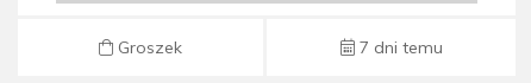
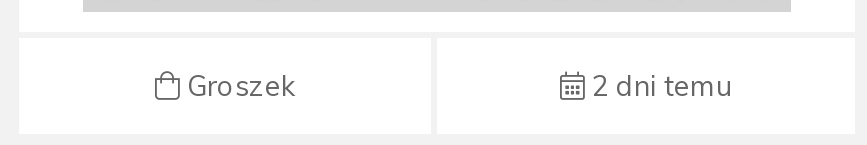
- 7 dni temu
+ 2 dni temu
